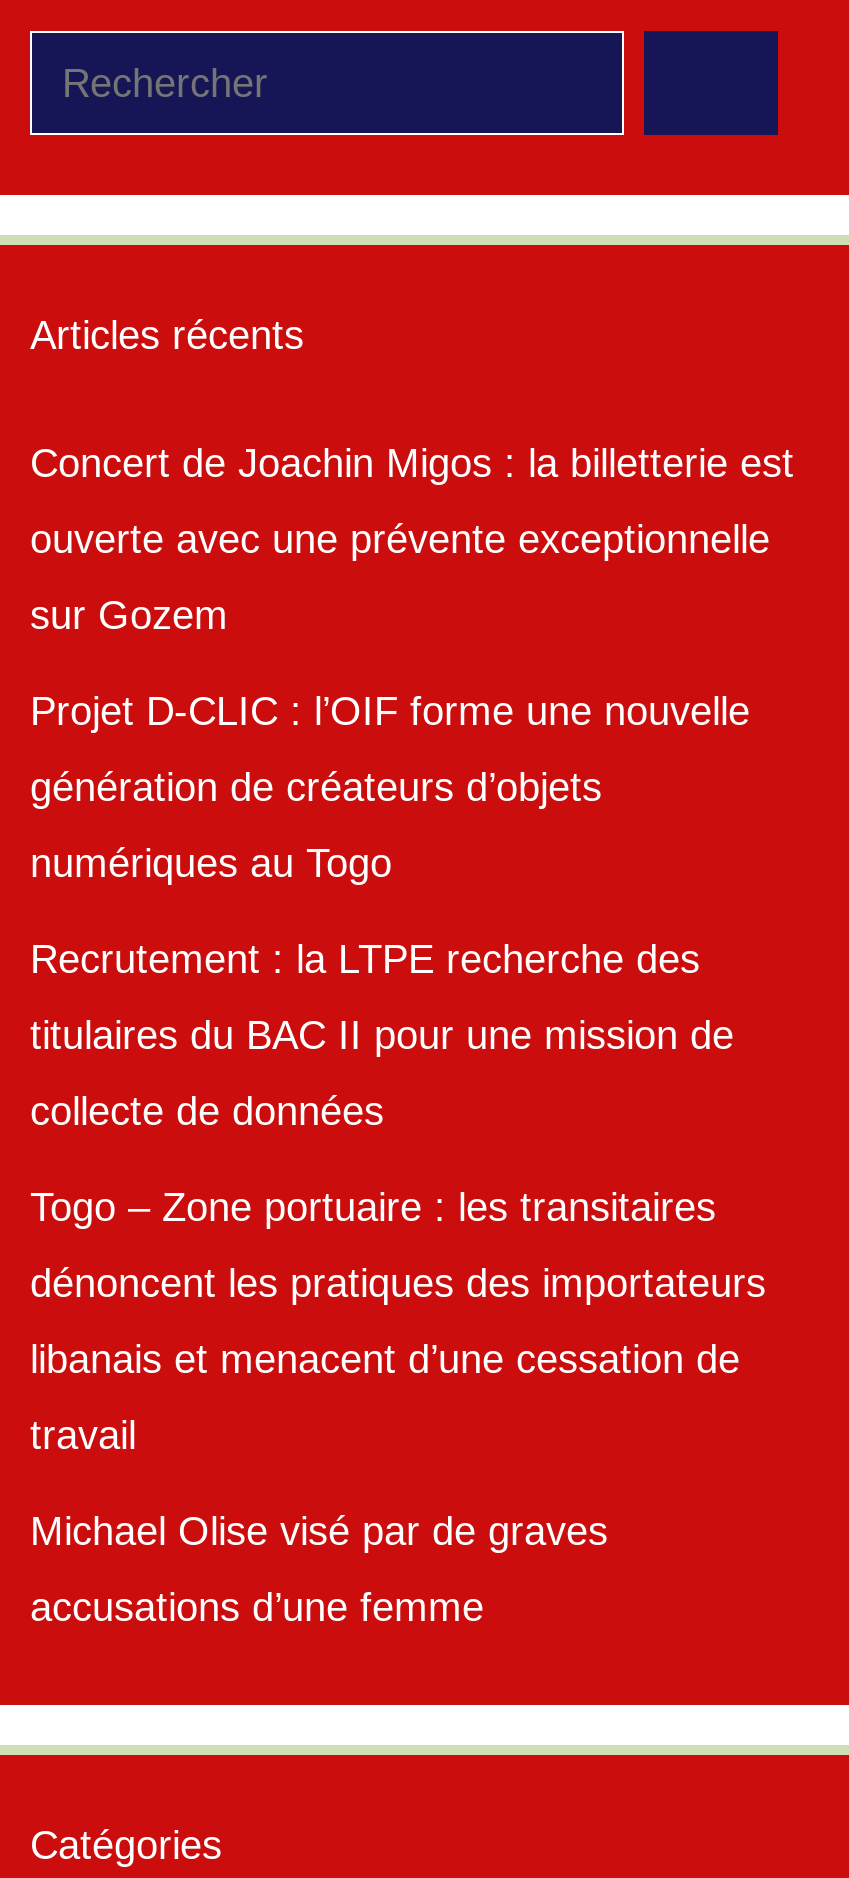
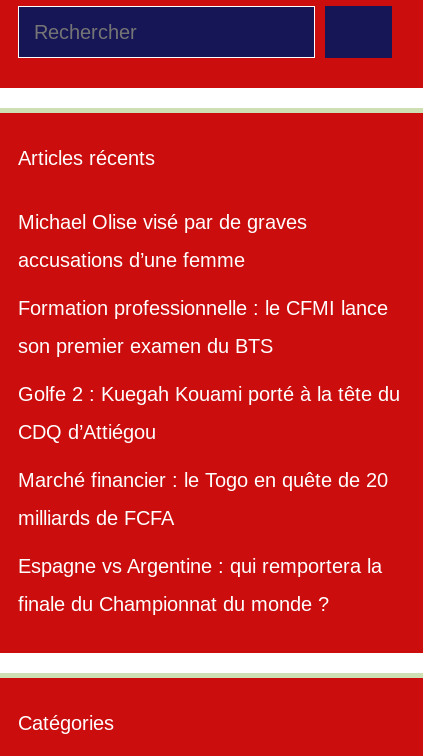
- Concert de Joachin Migos : la billetterie est
- ouverte avec une prévente exceptionnelle
- sur Gozem
- Projet D-CLIC : l’OIF forme une nouvelle
- génération de créateurs d’objets
- numériques au Togo
- Recrutement : la LTPE recherche des
- titulaires du BAC II pour une mission de
- collecte de données
- Togo – Zone portuaire : les transitaires
- dénoncent les pratiques des importateurs
- libanais et menacent d’une cessation de
- travail

moved up: Michael Olise visé par de graves | accusations d’une femme

+ Formation professionnelle : le CFMI lance
+ son premier examen du BTS
+ Golfe 2 : Kuegah Kouami porté à la tête du
+ CDQ d’Attiégou
+ Marché financier : le Togo en quête de 20
+ milliards de FCFA
+ Espagne vs Argentine : qui remportera la
+ finale du Championnat du monde ?
